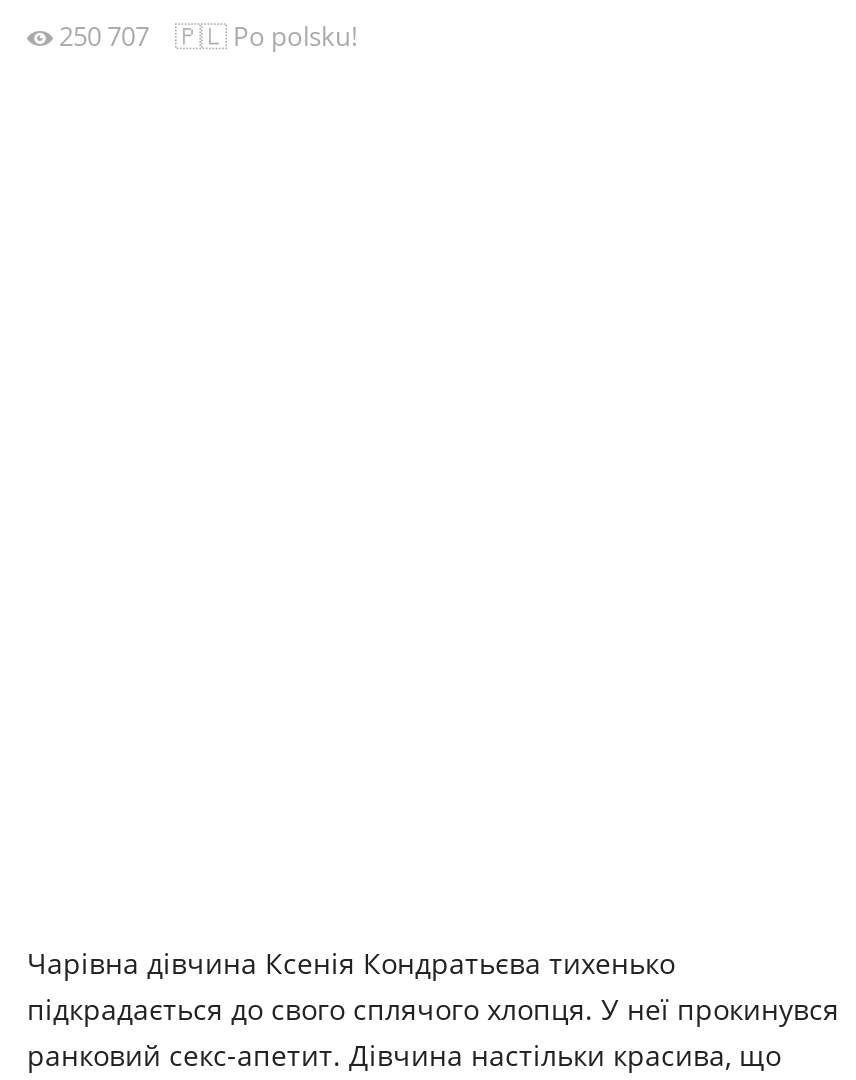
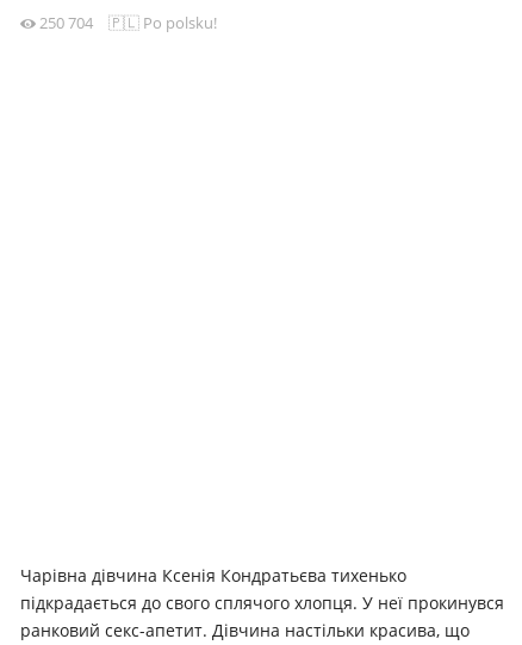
- 250 707
+ 250 704
